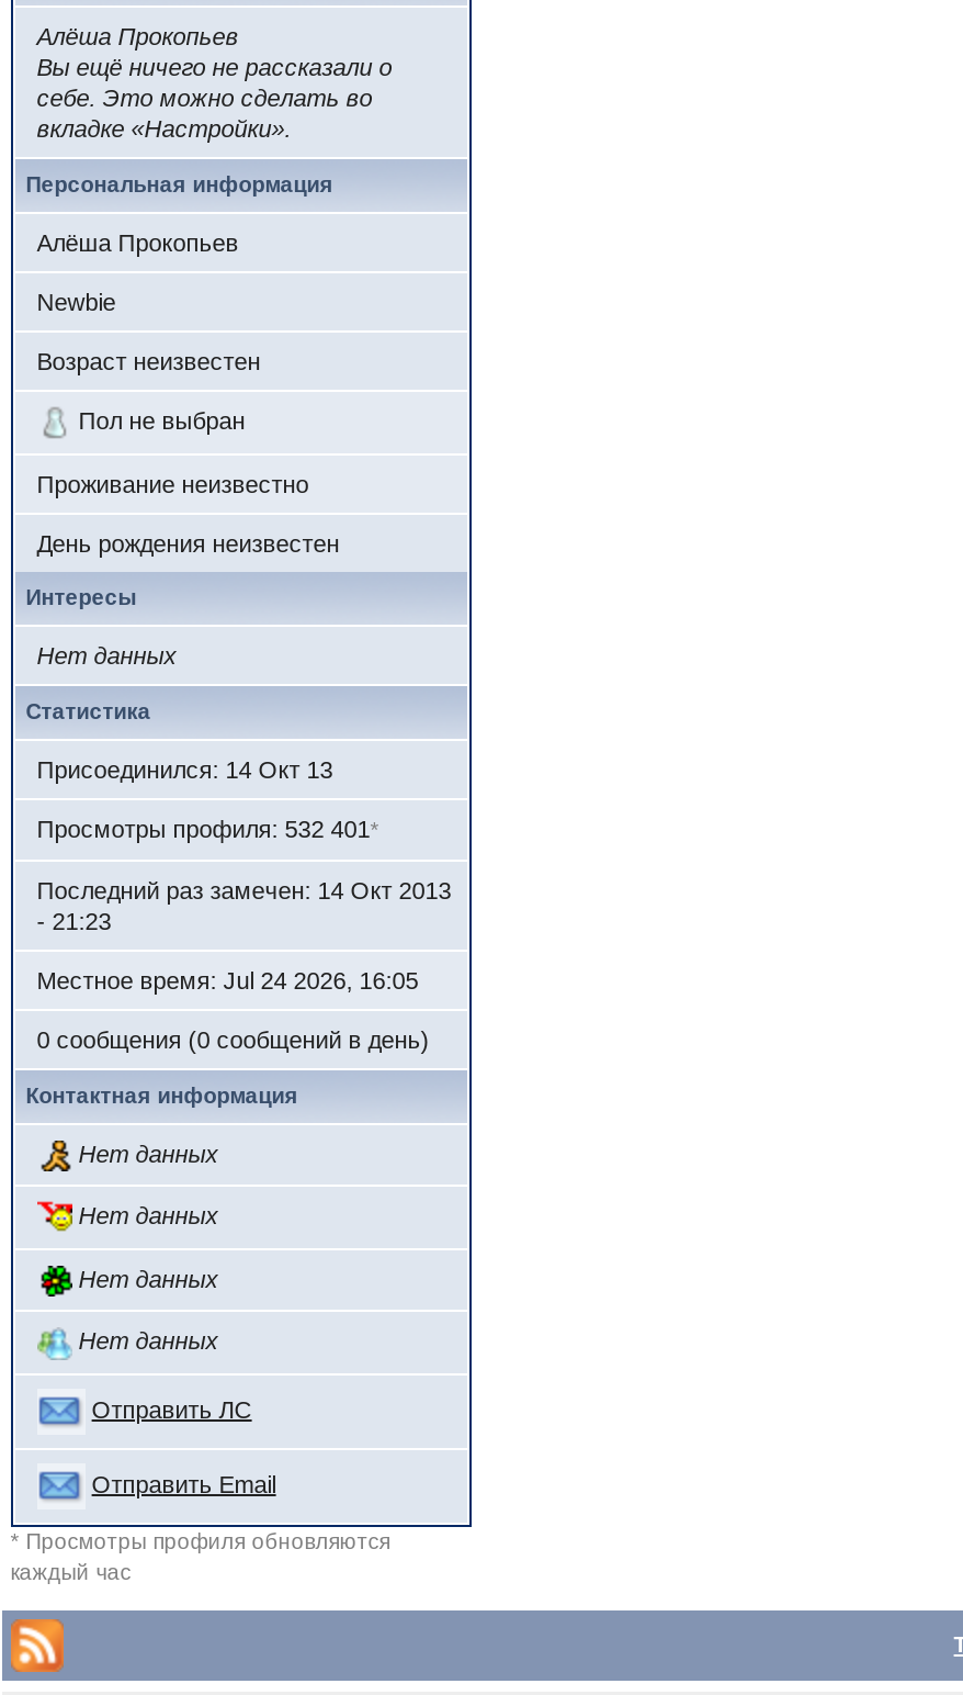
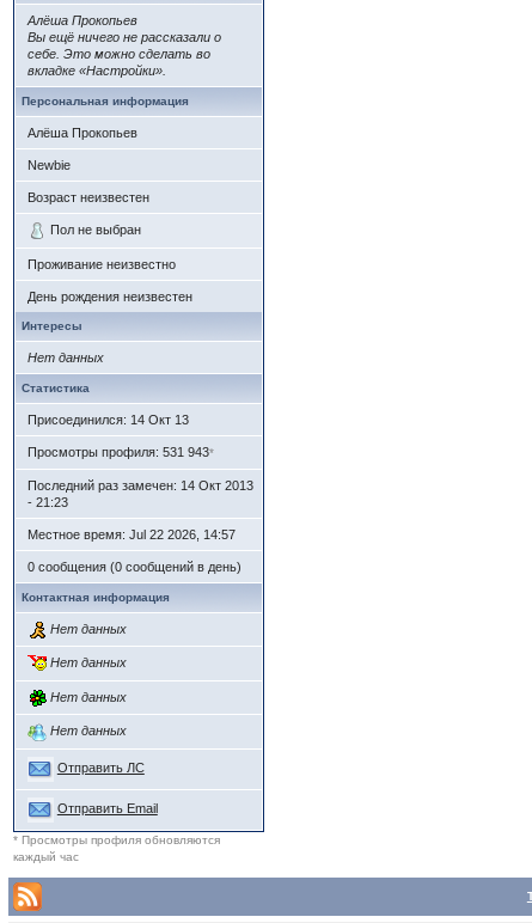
- Просмотры профиля: 532 401*
+ Просмотры профиля: 531 943*

- Местное время: Jul 24 2026, 16:05
+ Местное время: Jul 22 2026, 14:57
